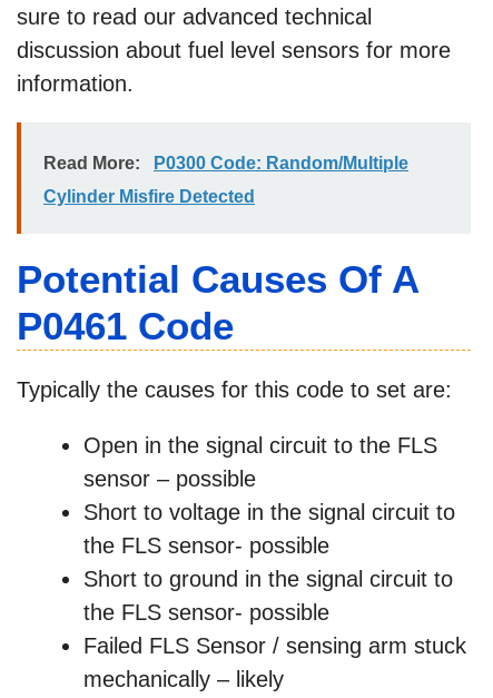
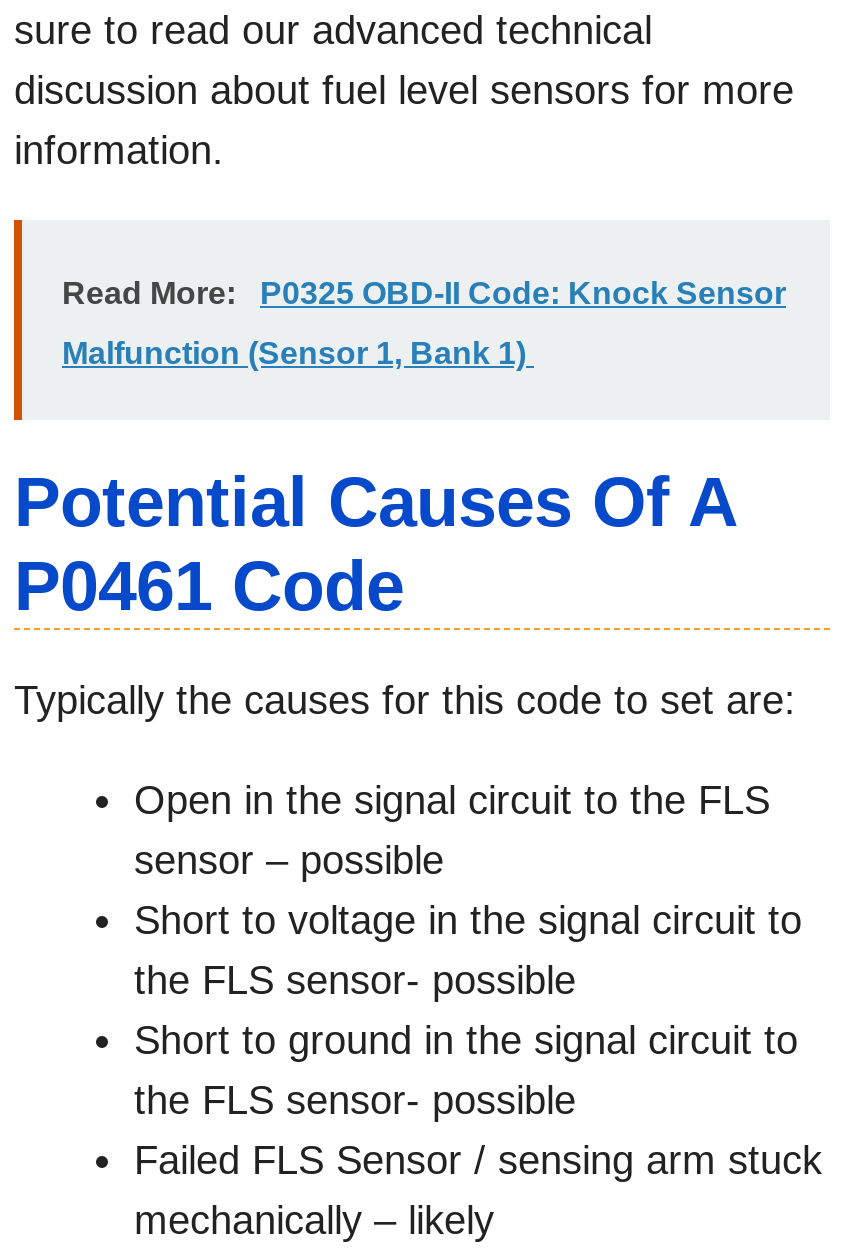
- P0300 Code: Random/Multiple
+ P0325 OBD-II Code: Knock Sensor

- Cylinder Misfire Detected
+ Malfunction (Sensor 1, Bank 1)
